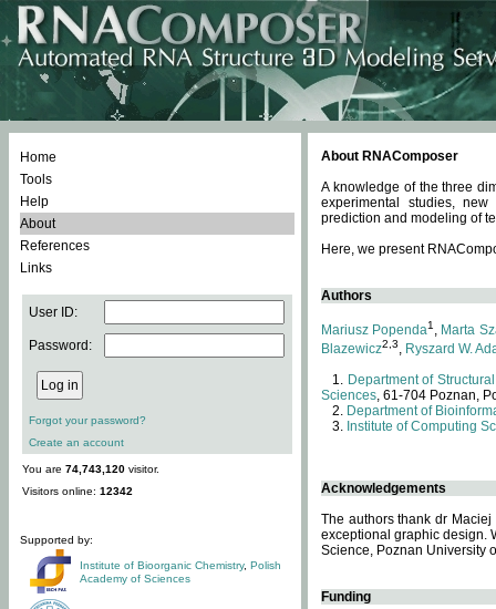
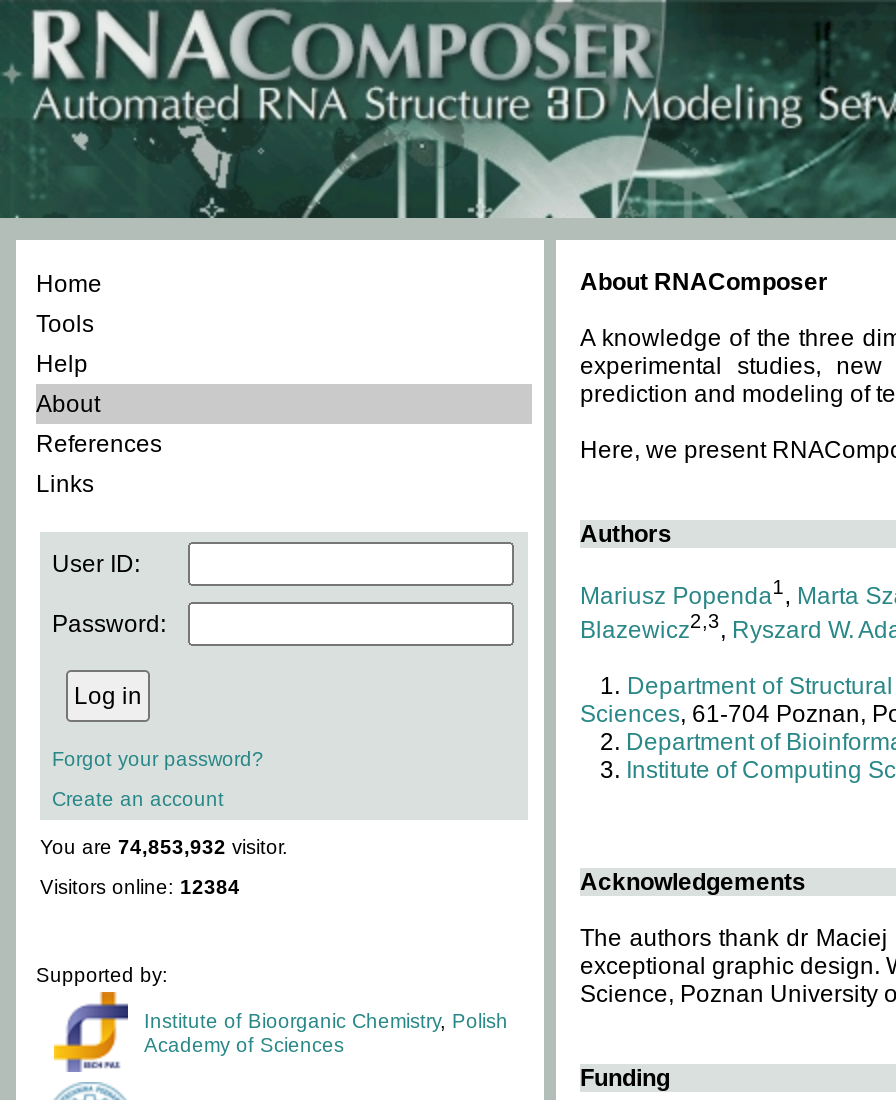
- You are 74,743,120 visitor.
+ You are 74,853,932 visitor.

- Visitors online: 12342
+ Visitors online: 12384
